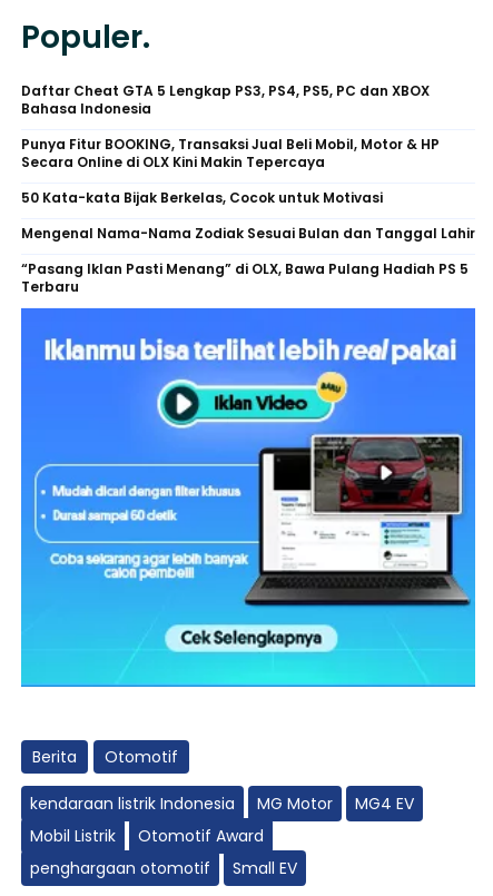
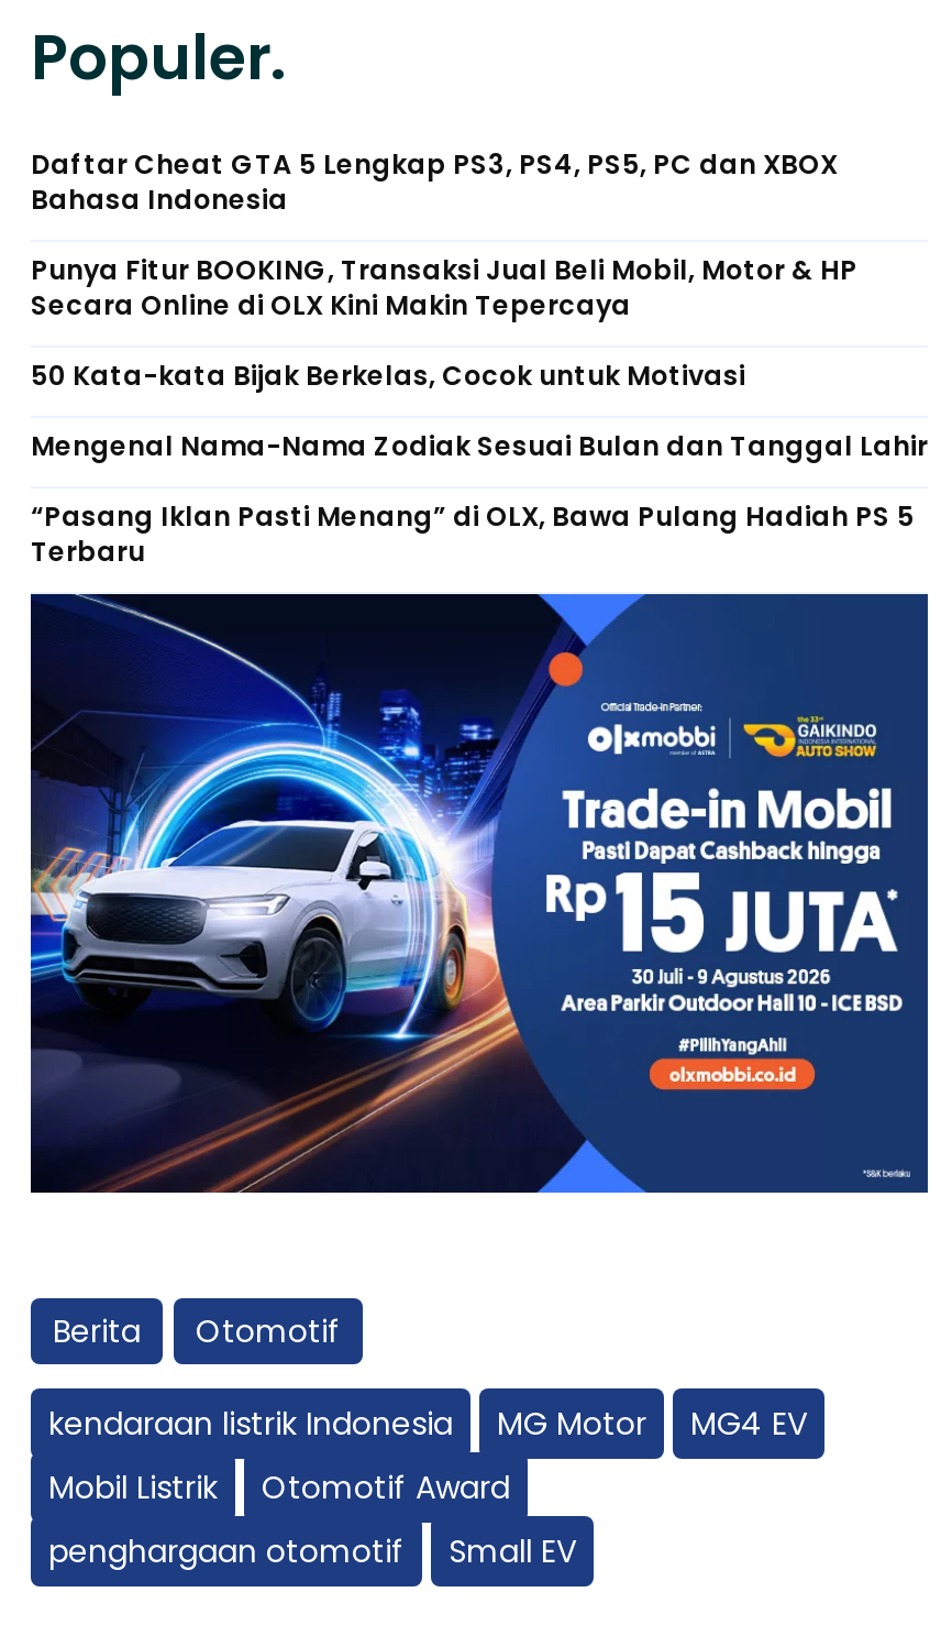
- [image]
+ [image]
